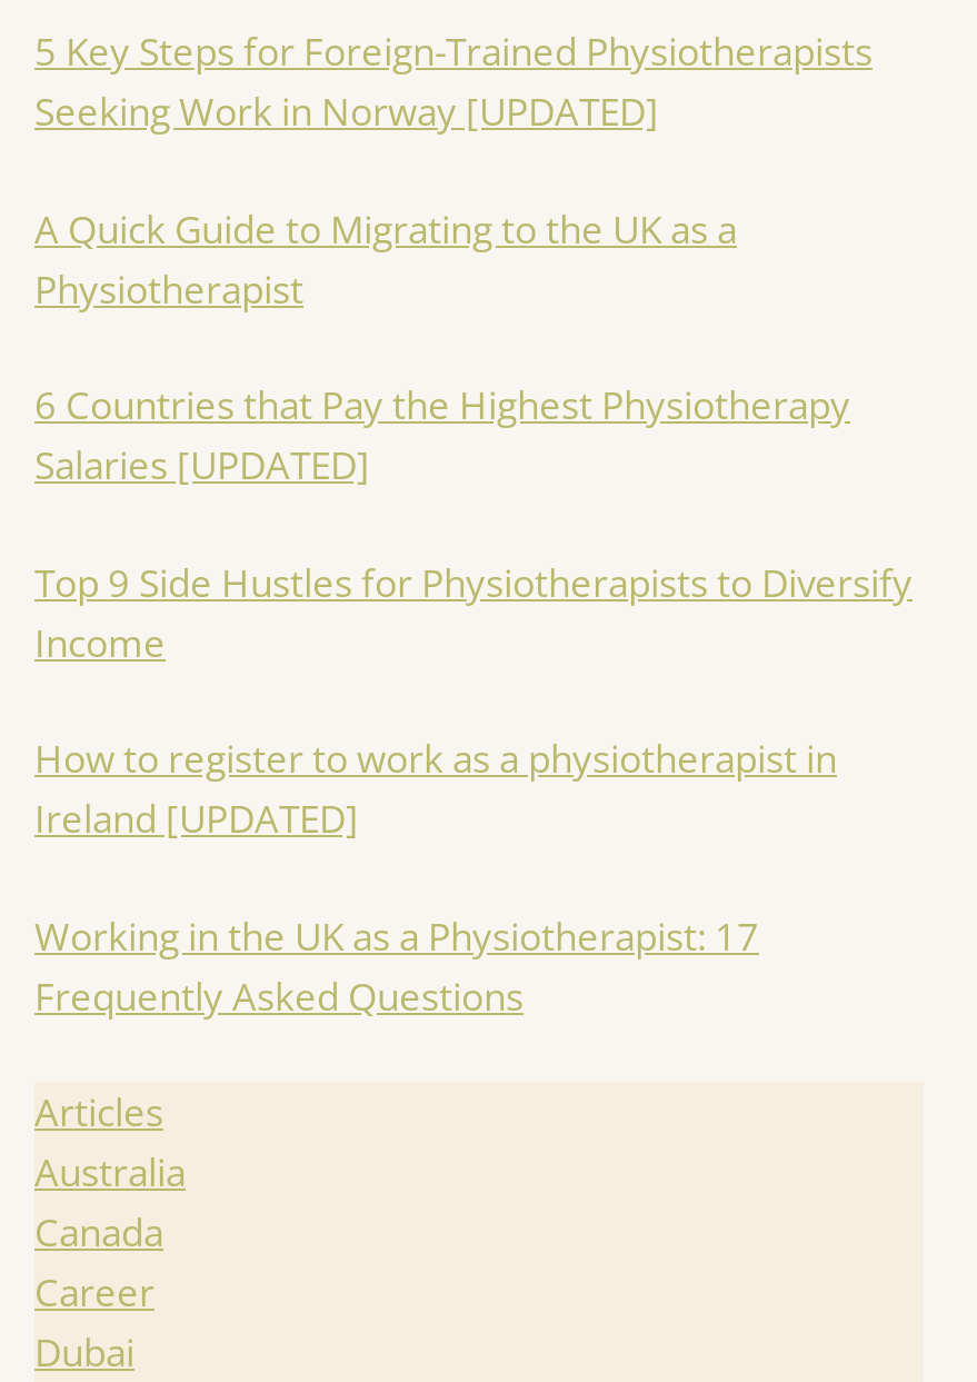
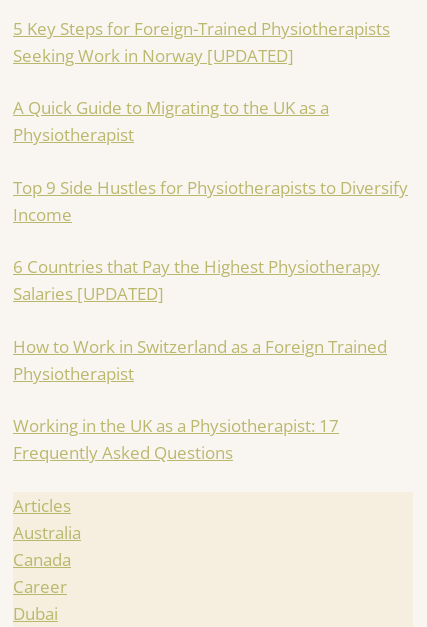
moved down: 6 Countries that Pay the Highest Physiotherapy | Salaries [UPDATED]

moved up: Top 9 Side Hustles for Physiotherapists to Diversify | Income

- How to register to work as a physiotherapist in
- Ireland [UPDATED]
+ How to Work in Switzerland as a Foreign Trained
+ Physiotherapist
